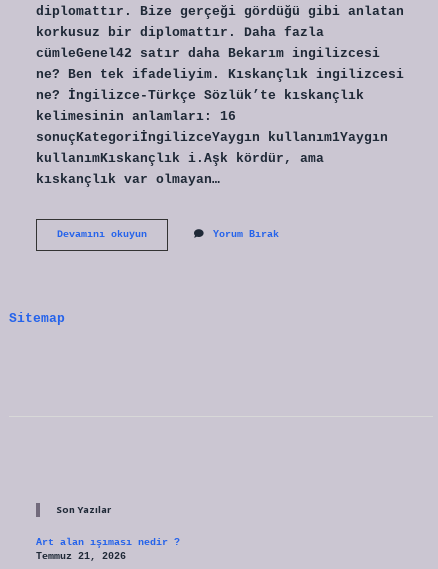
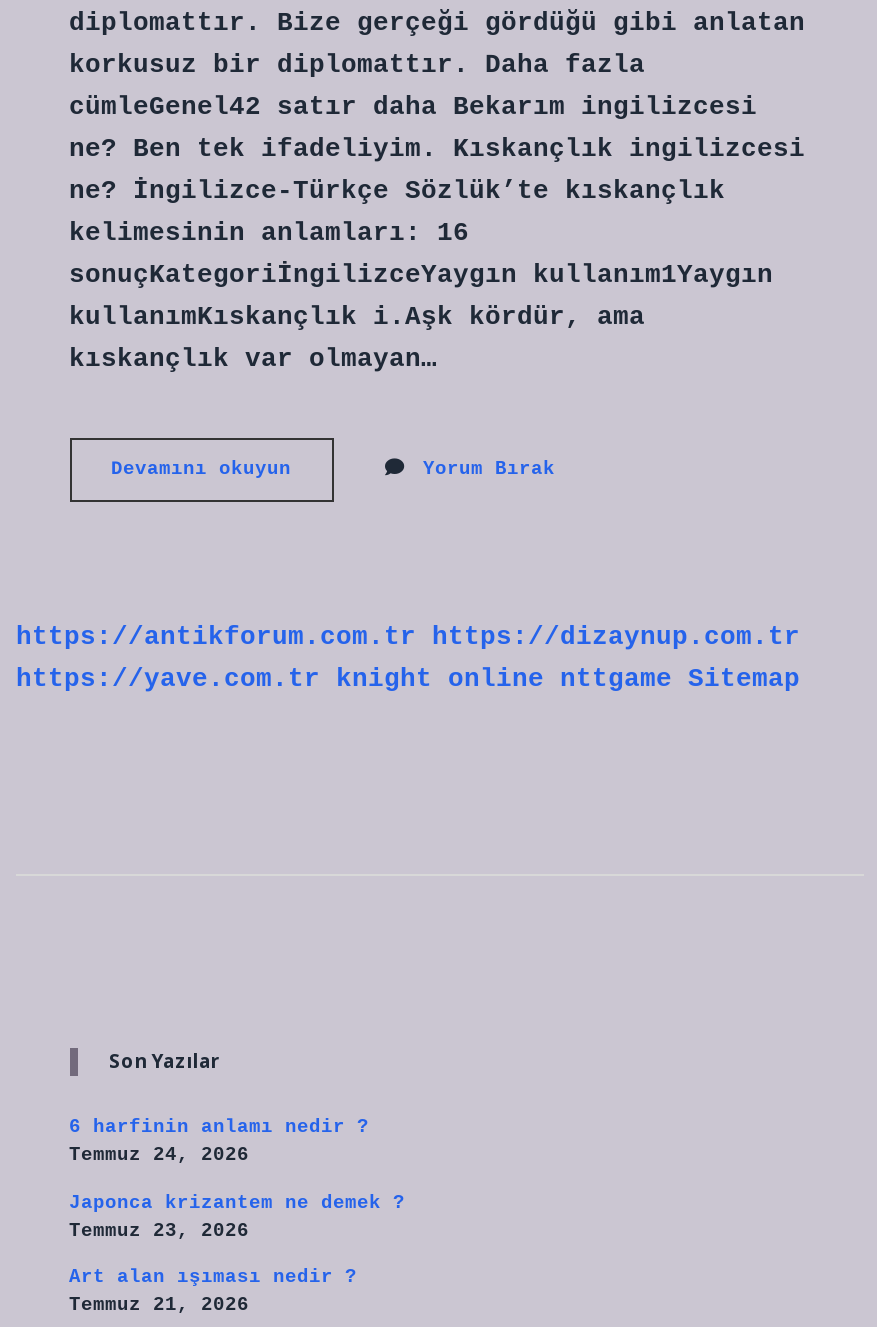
- Sitemap
+ https://antikforum.com.tr https://dizaynup.com.tr
+ https://yave.com.tr knight online nttgame Sitemap

+ 6 harfinin anlamı nedir ?
+ Temmuz 24, 2026
+ Japonca krizantem ne demek ?
+ Temmuz 23, 2026
